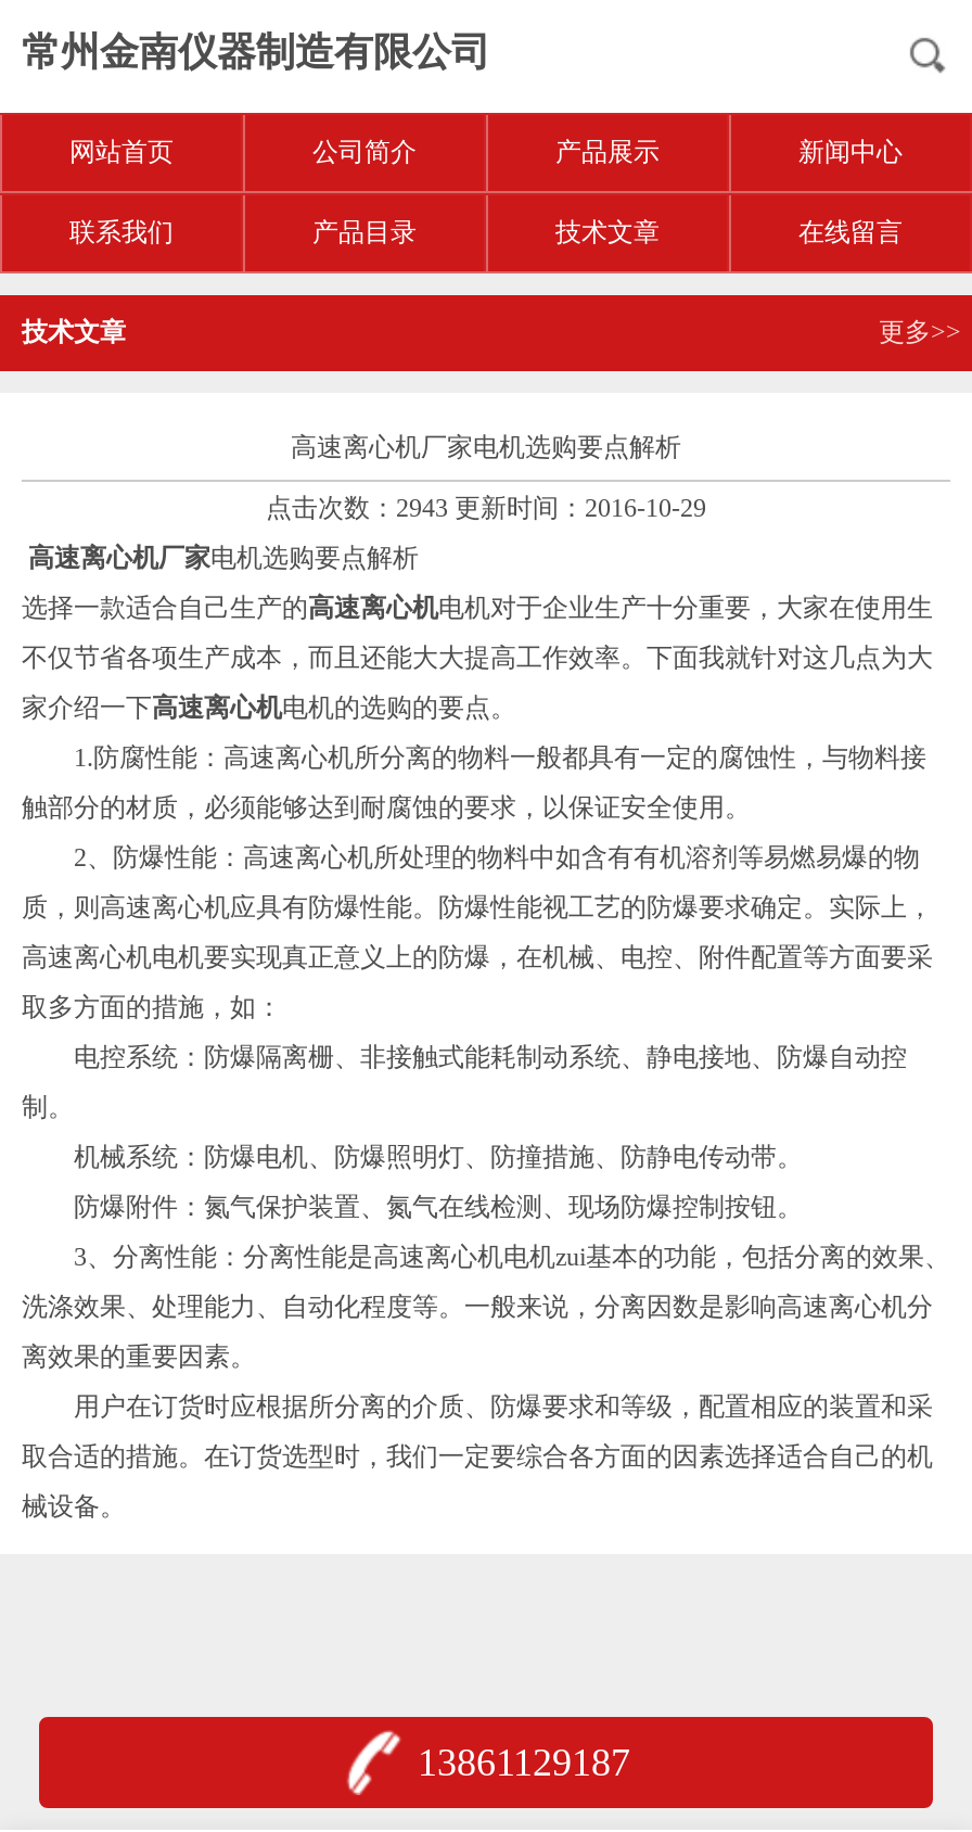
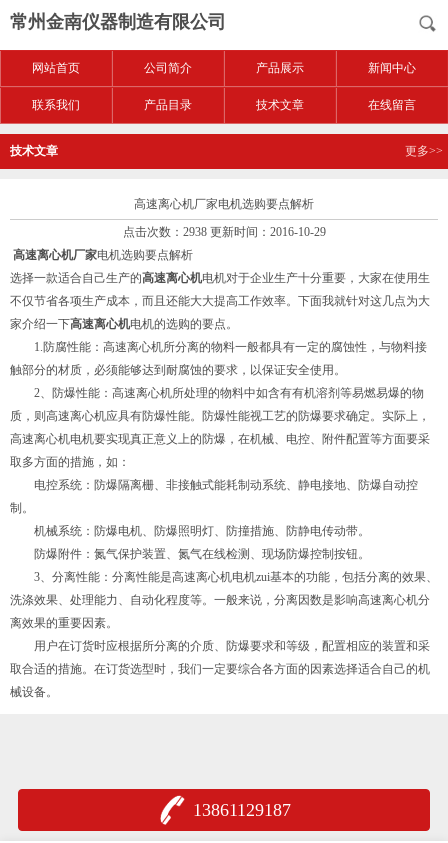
- 点击次数：2943 更新时间：2016-10-29
+ 点击次数：2938 更新时间：2016-10-29
